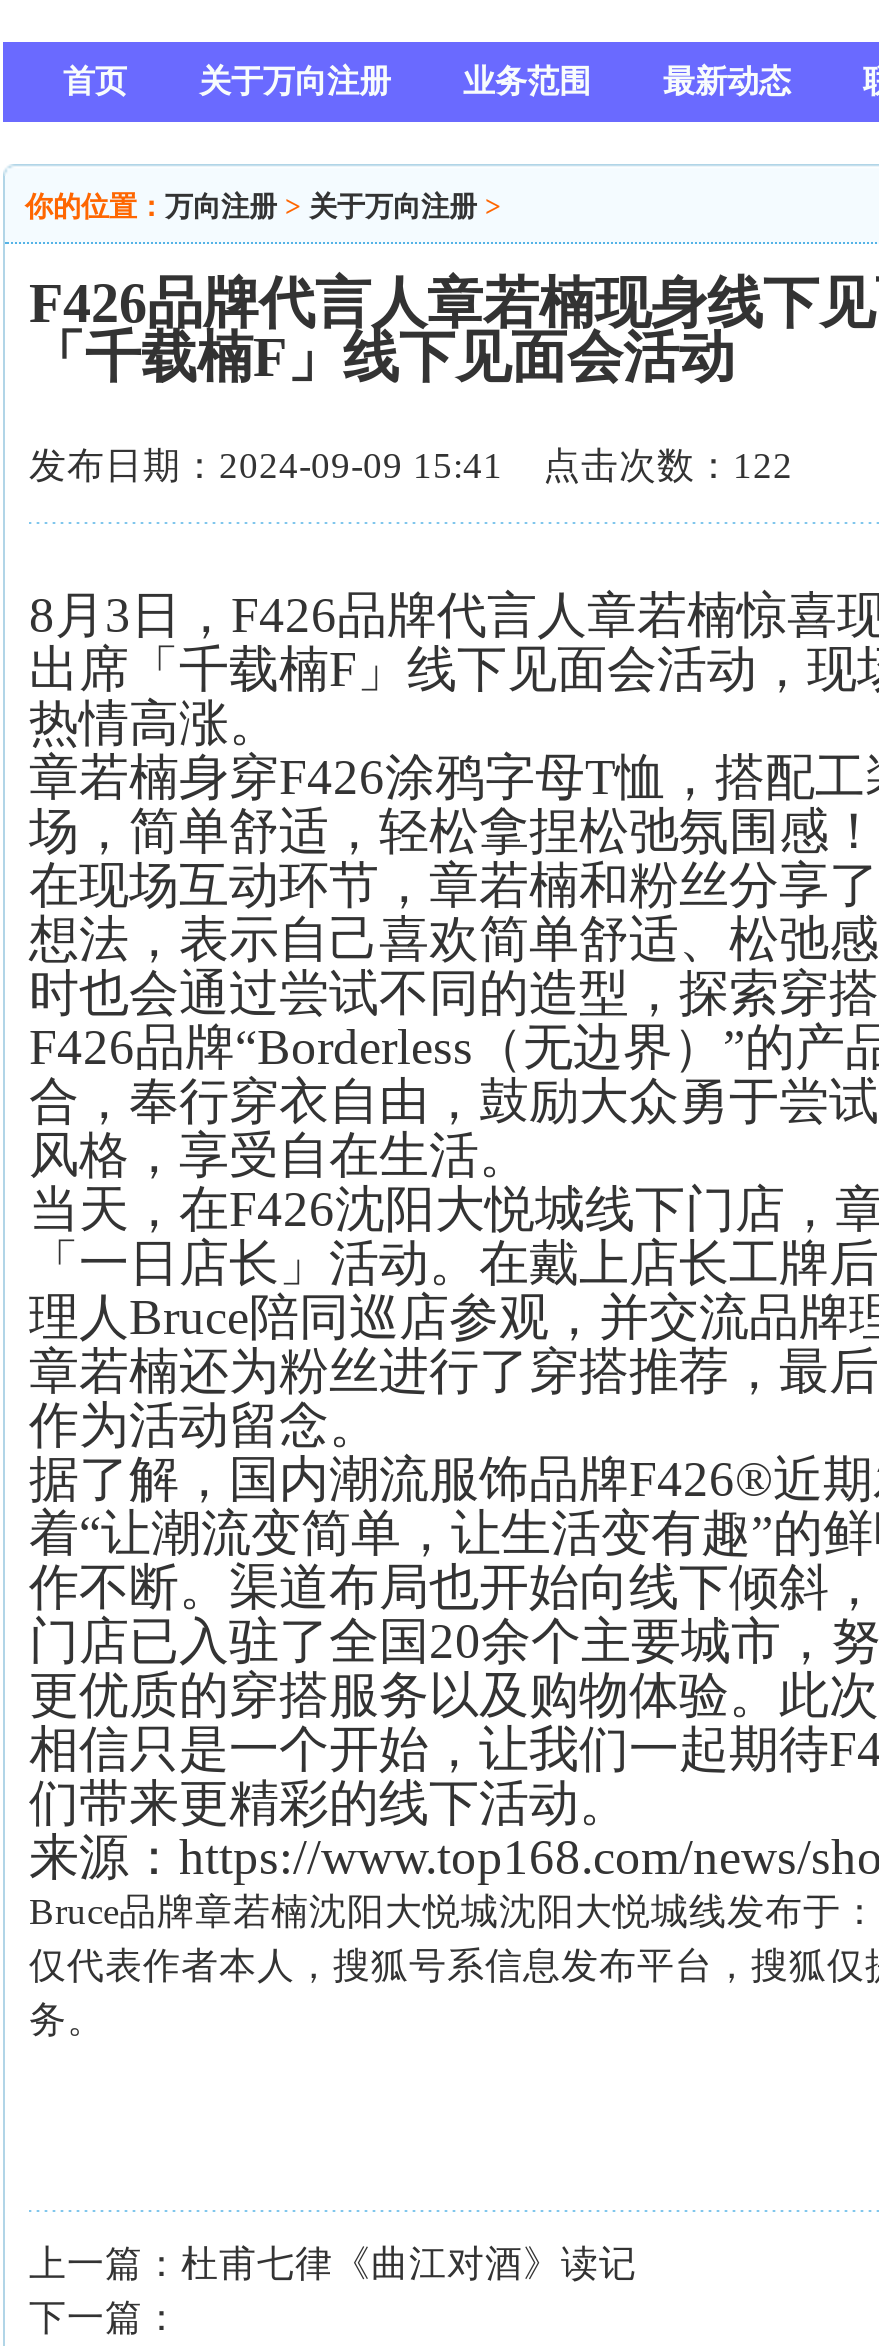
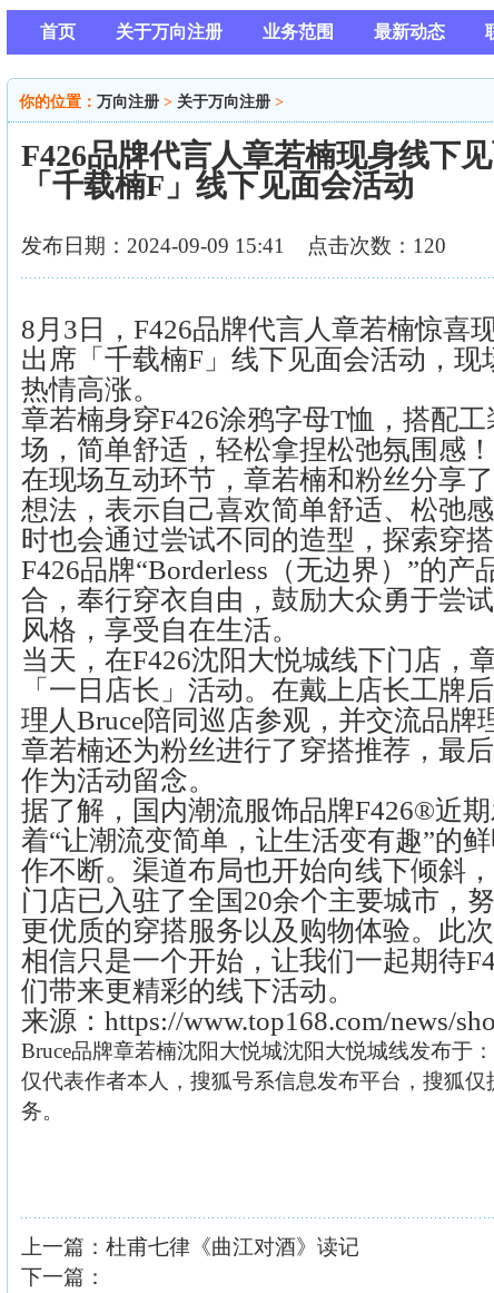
- 发布日期：2024-09-09 15:41 点击次数：122
+ 发布日期：2024-09-09 15:41 点击次数：120
